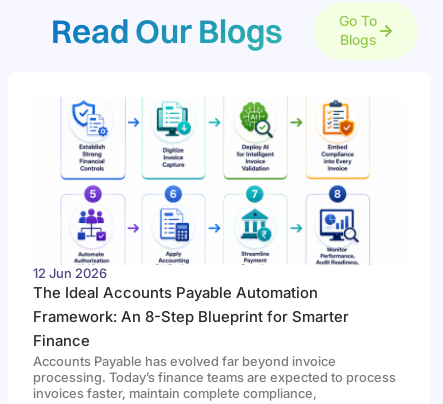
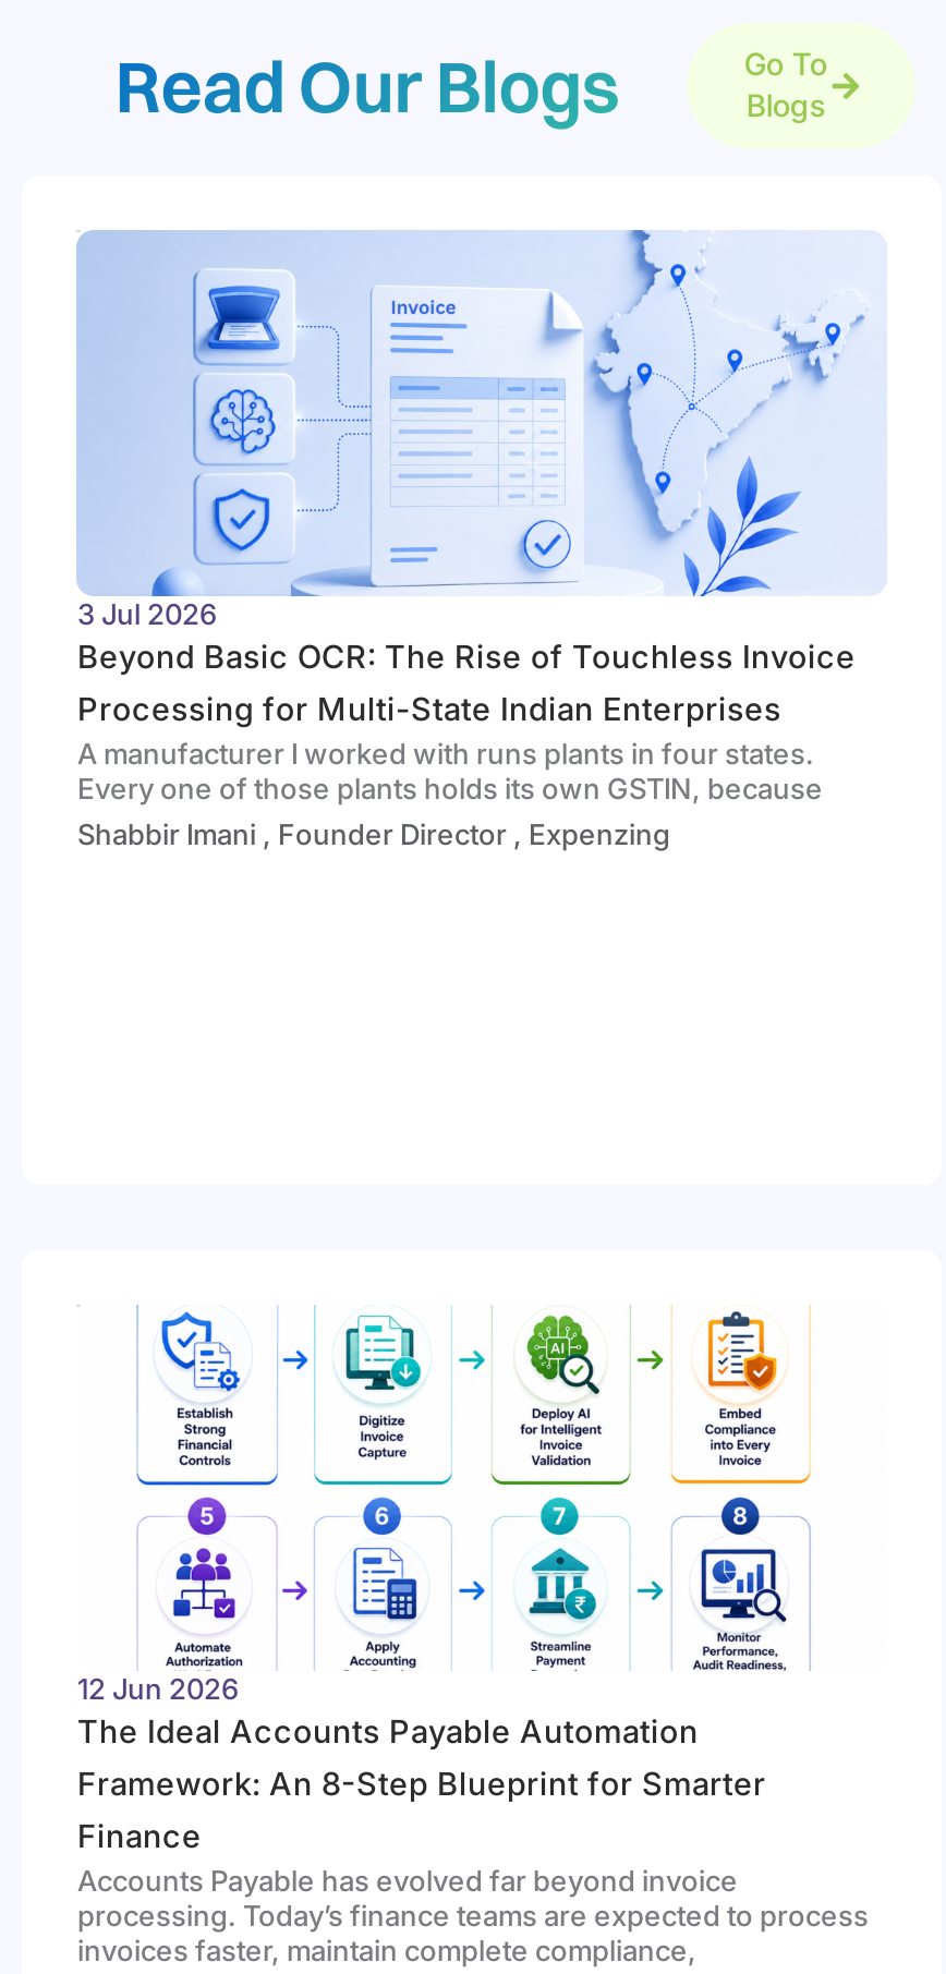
+ [image]
+ 3 Jul 2026
+ Beyond Basic OCR: The Rise of Touchless Invoice
+ Processing for Multi-State Indian Enterprises
+ A manufacturer I worked with runs plants in four states.
+ Every one of those plants holds its own GSTIN, because
+ Shabbir Imani , Founder Director , Expenzing
